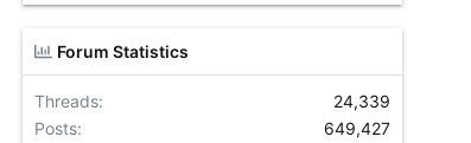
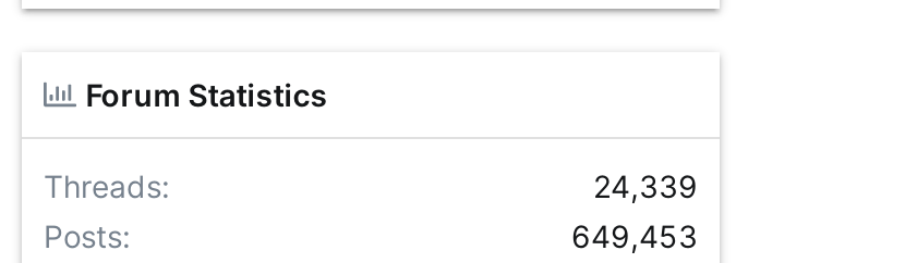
- 649,427
+ 649,453
